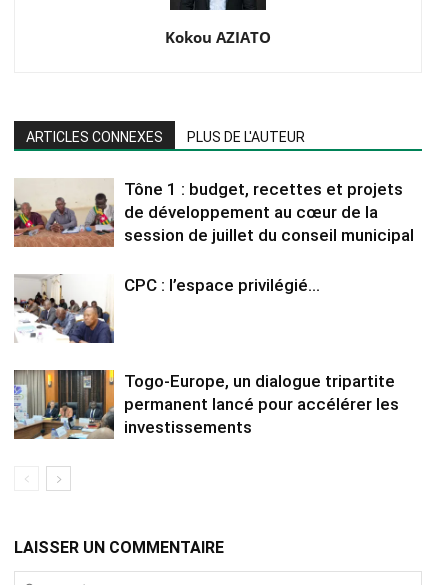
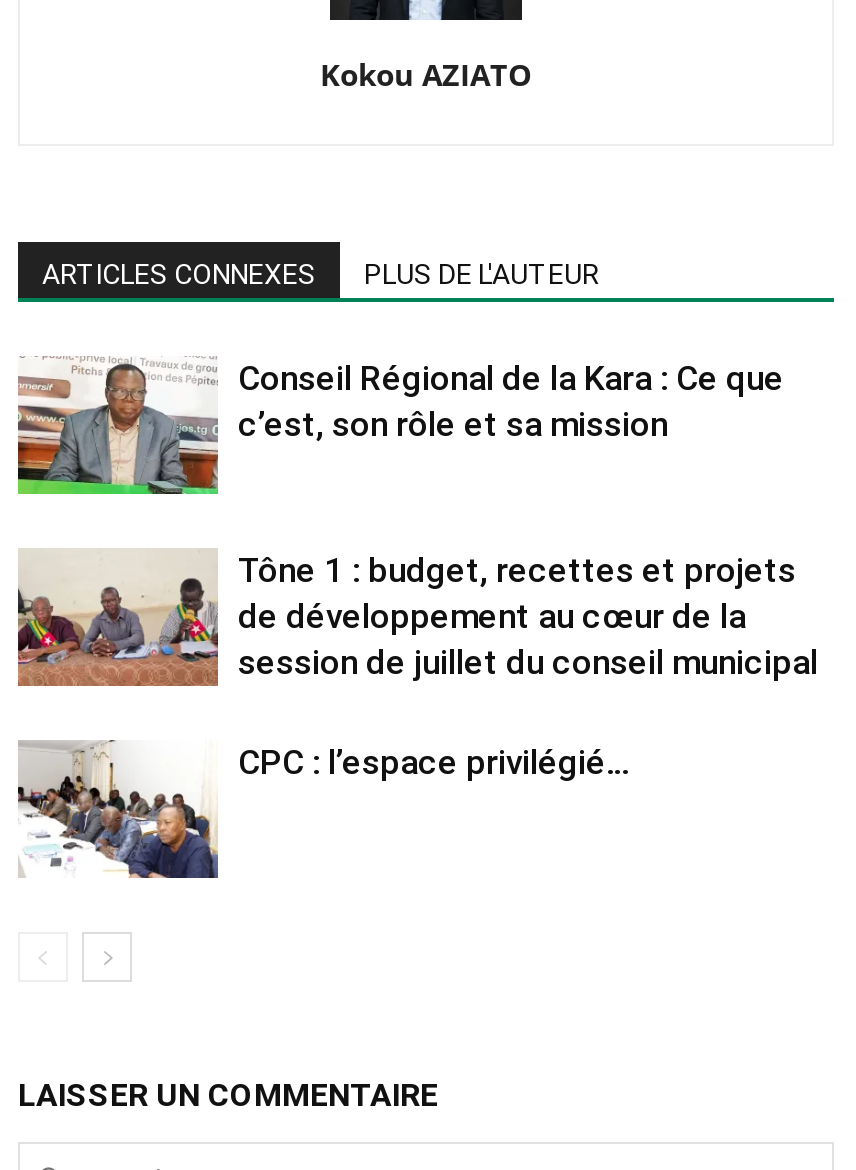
+ [image]
+ Conseil Régional de la Kara : Ce que
+ c’est, son rôle et sa mission

moved down: [image] | Tône 1 : budget, recettes et projets | de développement au cœur de la | session de juillet du conseil municipal | CPC : l’espace privilégié…

moved down: [image]

- [image]
- Togo-Europe, un dialogue tripartite
- permanent lancé pour accélérer les
- investissements
